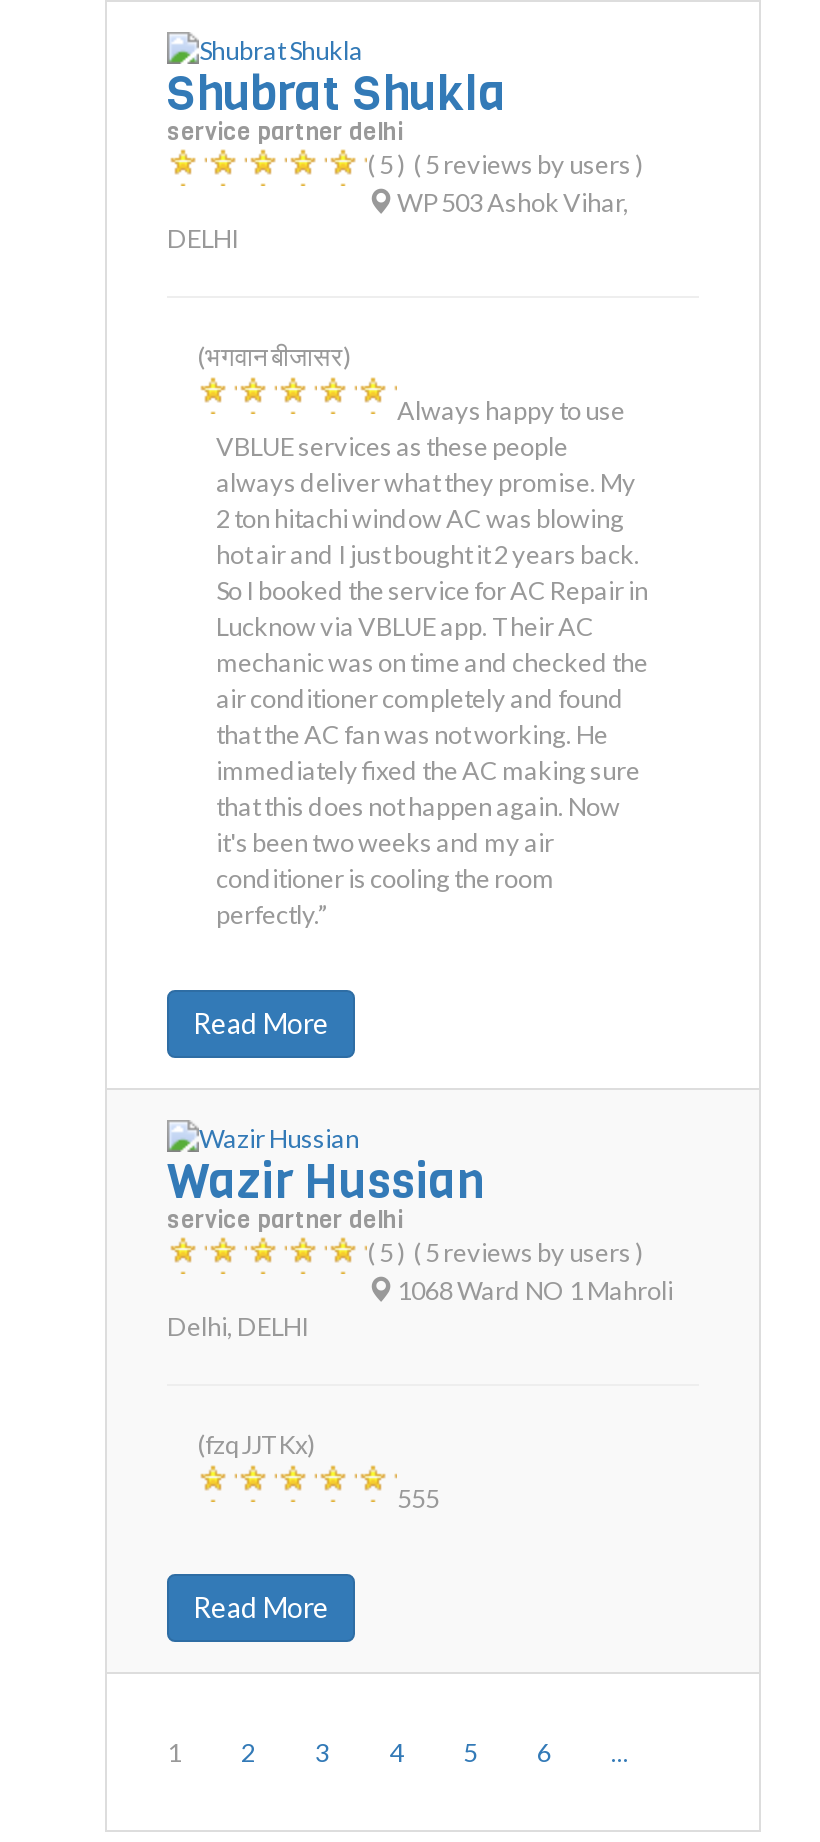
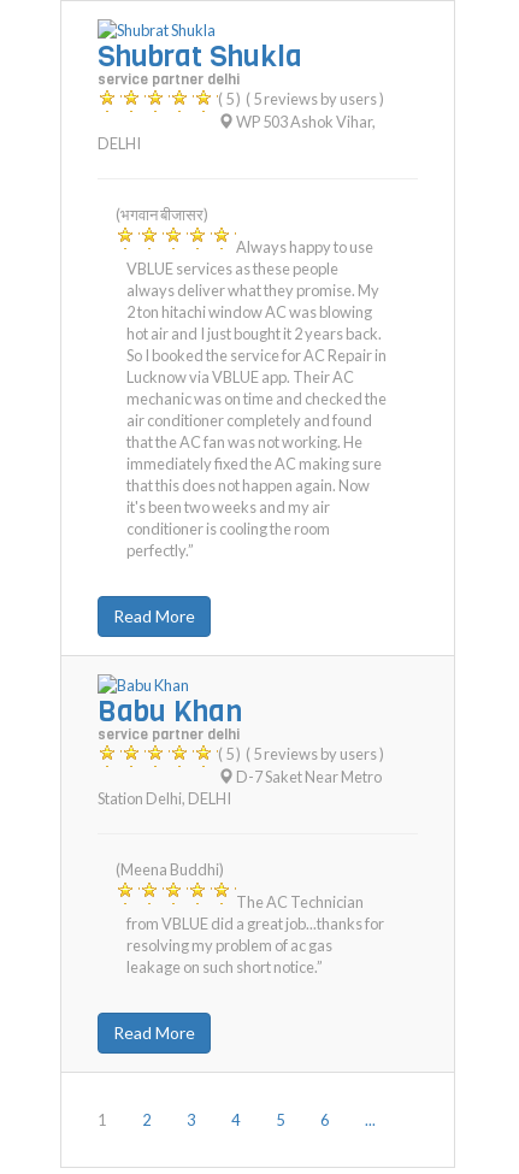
- Wazir Hussian
+ Babu Khan

- 1068 Ward NO 1 Mahroli
- Delhi, DELHI
+ D-7 Saket Near Metro
+ Station Delhi, DELHI

- (fzqJJTKx)
+ (Meena Buddhi)

- 555
+ The AC Technician
+ from VBLUE did a great job...thanks for
+ resolving my problem of ac gas
+ leakage on such short notice.”
